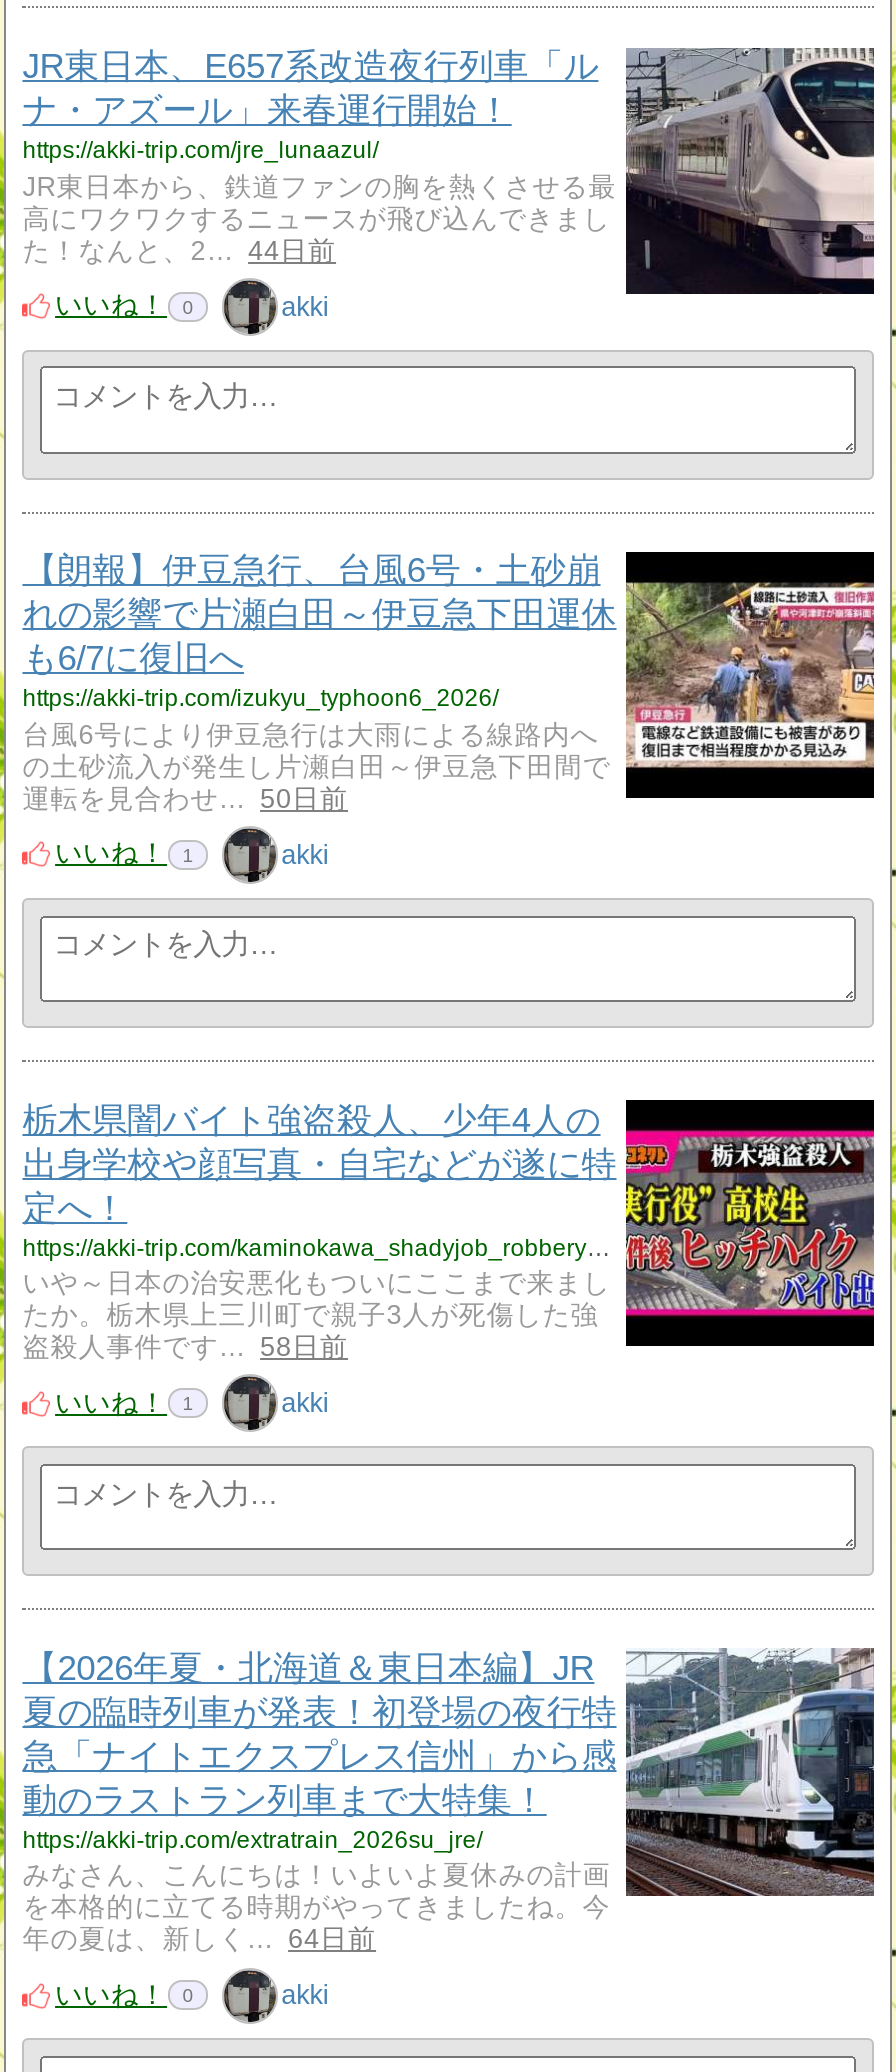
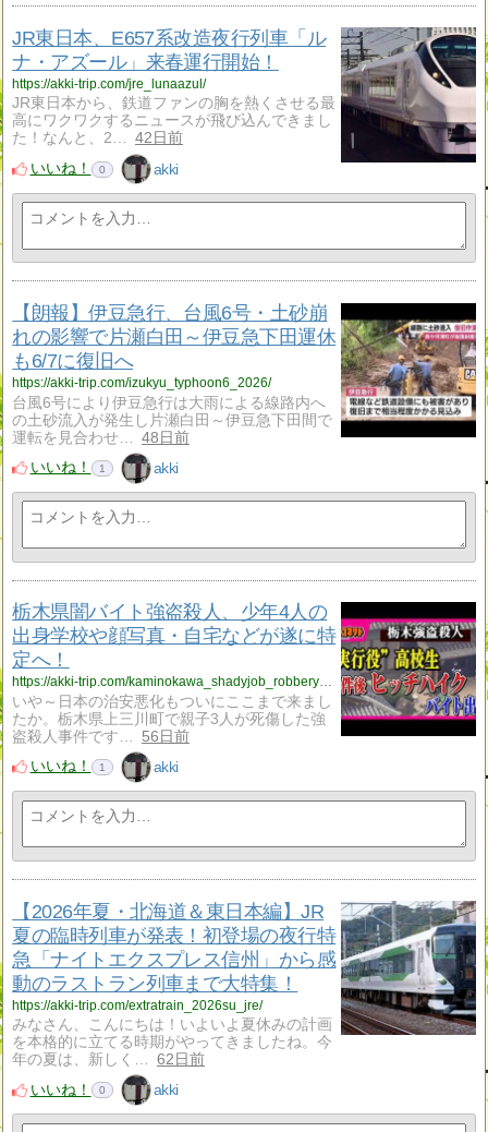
- た！なんと、2… 44日前
+ た！なんと、2… 42日前

- 運転を見合わせ… 50日前
+ 運転を見合わせ… 48日前

- 盗殺人事件です… 58日前
+ 盗殺人事件です… 56日前

- 年の夏は、新しく… 64日前
+ 年の夏は、新しく… 62日前
